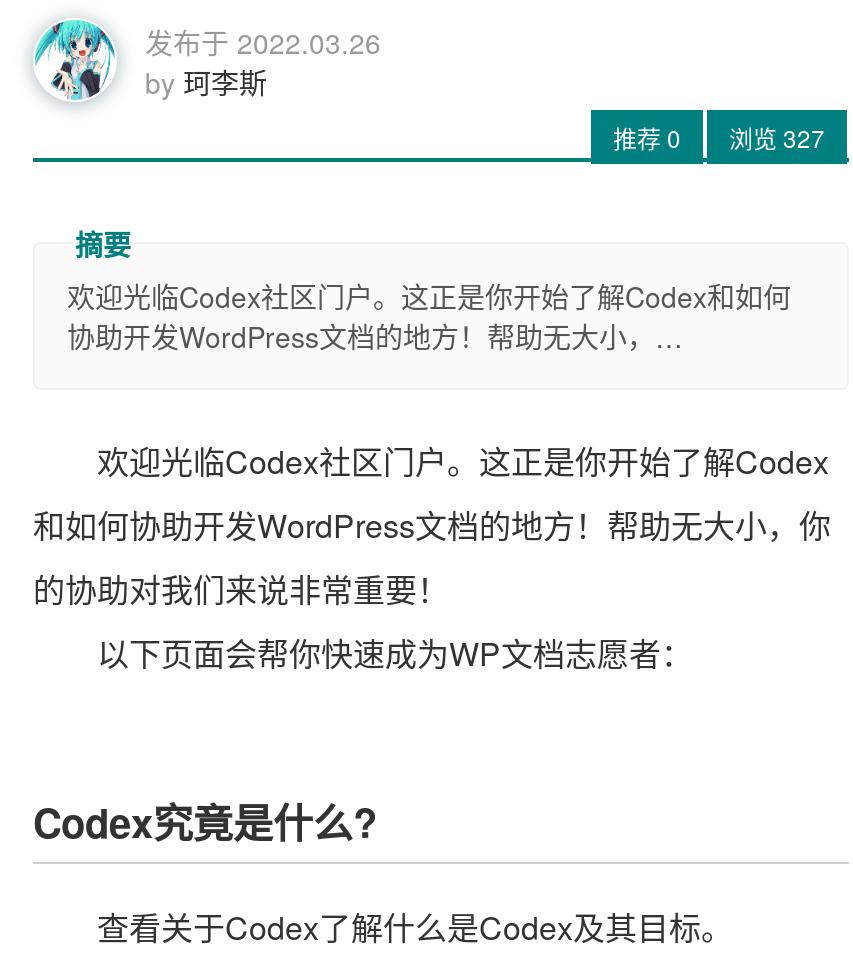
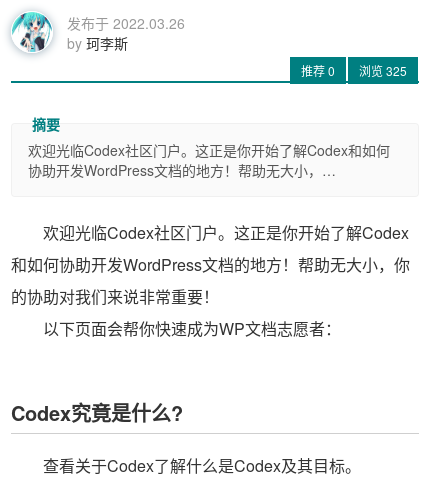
- 推荐0 浏览327
+ 推荐0 浏览325
